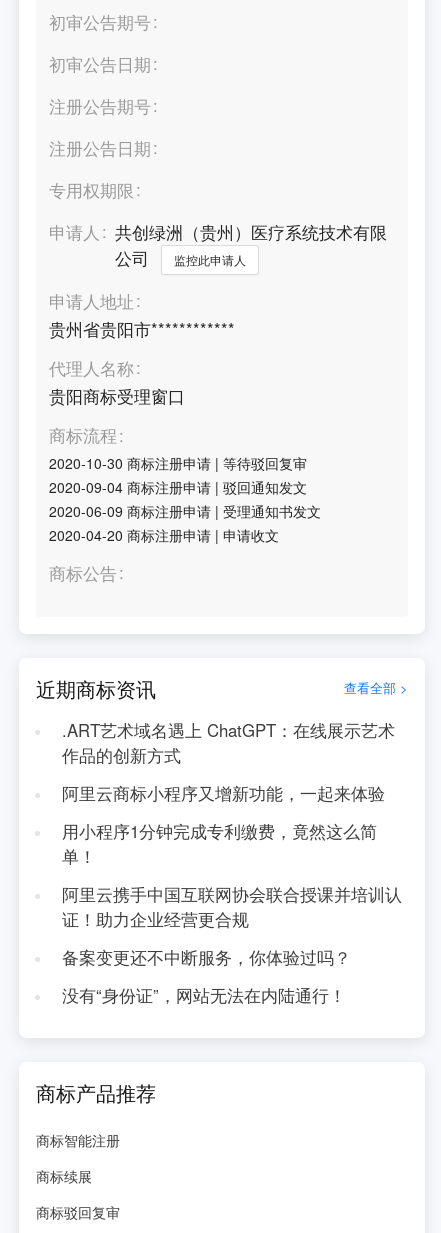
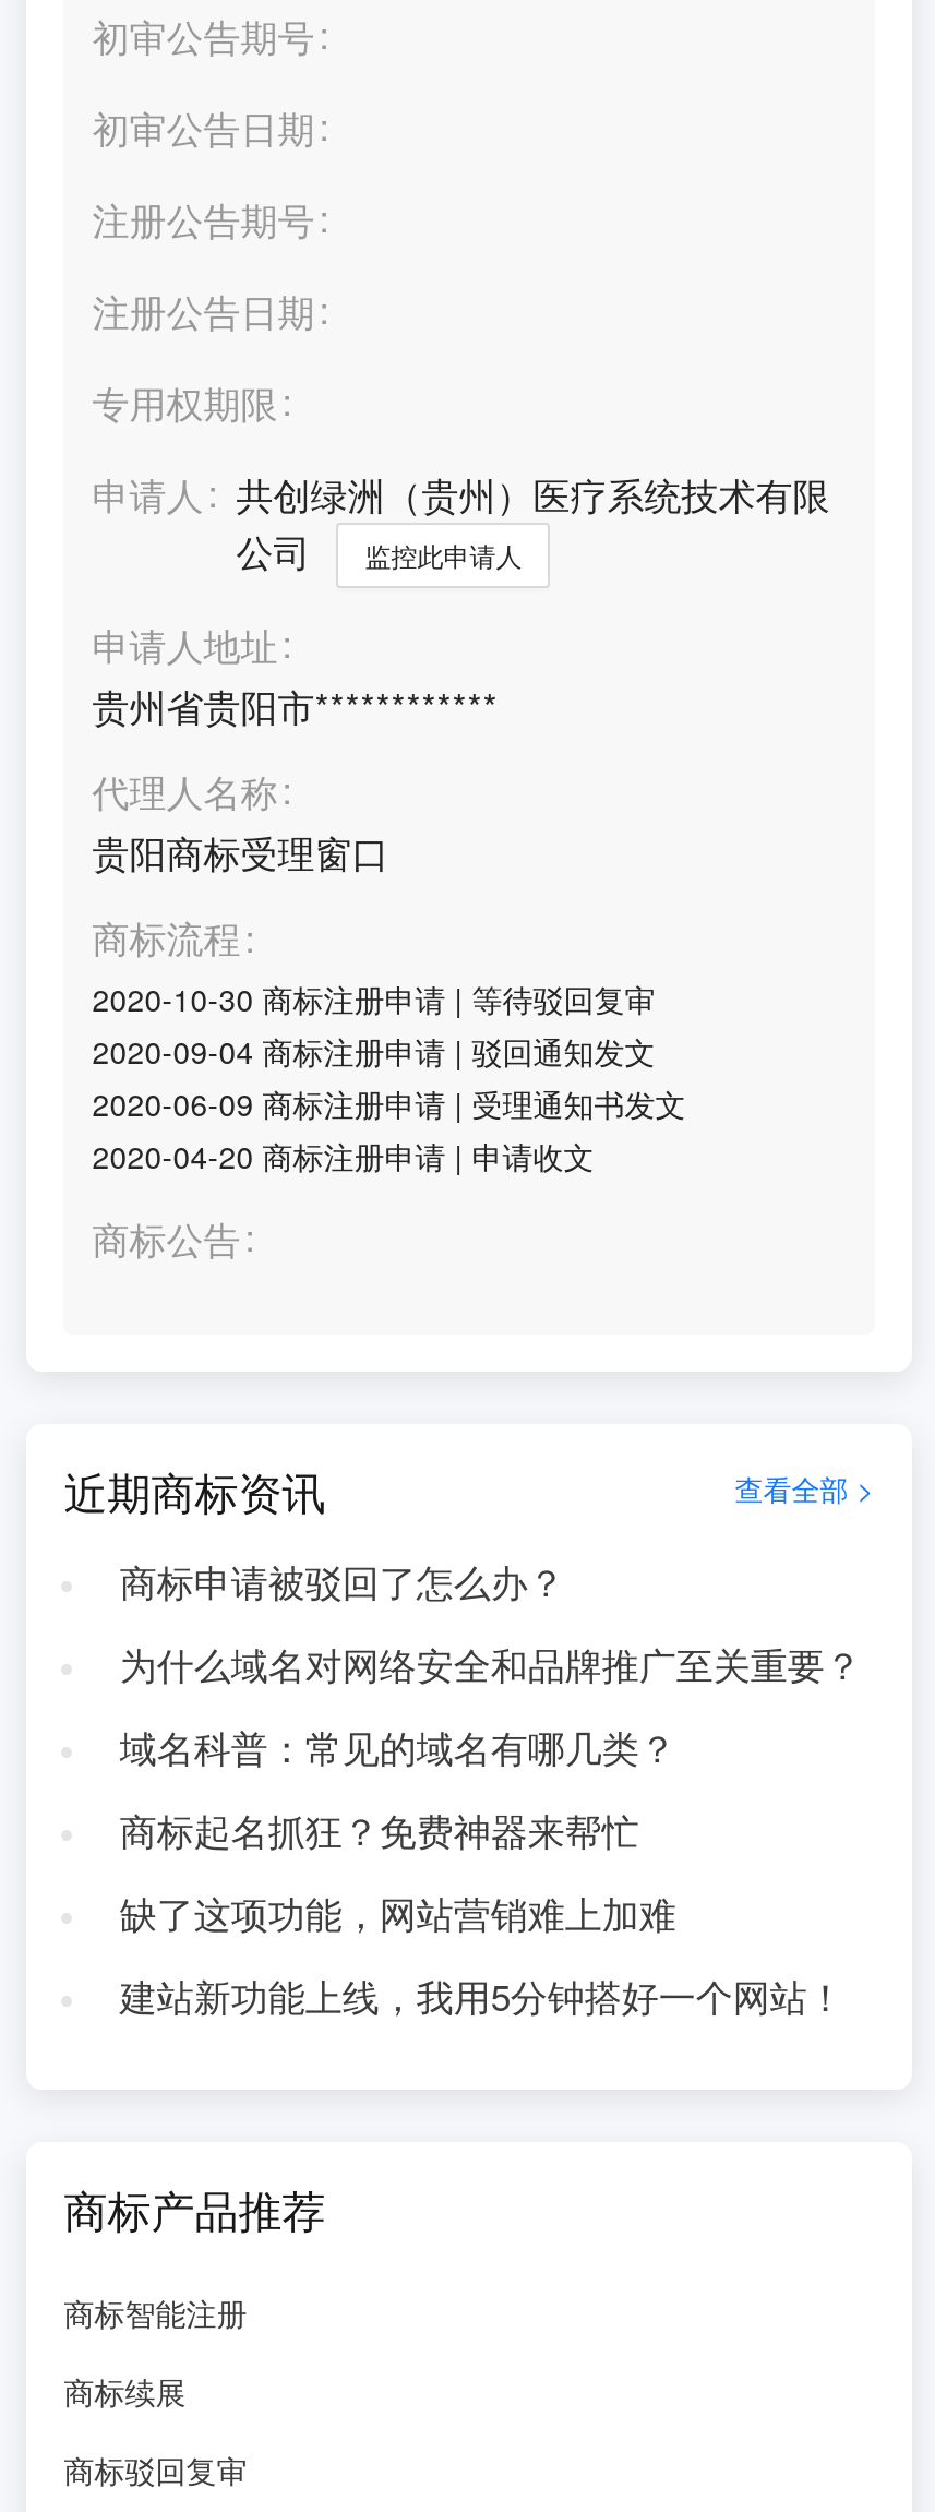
- .ART艺术域名遇上 ChatGPT：在线展示艺术
- 作品的创新方式
+ 商标申请被驳回了怎么办？

- 阿里云商标小程序又增新功能，一起来体验
+ 为什么域名对网络安全和品牌推广至关重要？

- 用小程序1分钟完成专利缴费，竟然这么简
- 单！
+ 域名科普：常见的域名有哪几类？

- 阿里云携手中国互联网协会联合授课并培训认
- 证！助力企业经营更合规
+ 商标起名抓狂？免费神器来帮忙

- 备案变更还不中断服务，你体验过吗？
+ 缺了这项功能，网站营销难上加难

- 没有“身份证”，网站无法在内陆通行！
+ 建站新功能上线，我用5分钟搭好一个网站！
